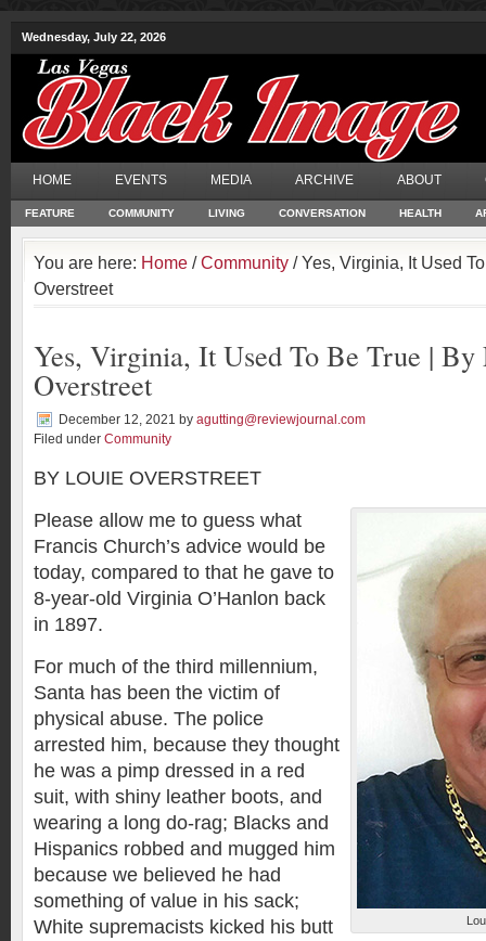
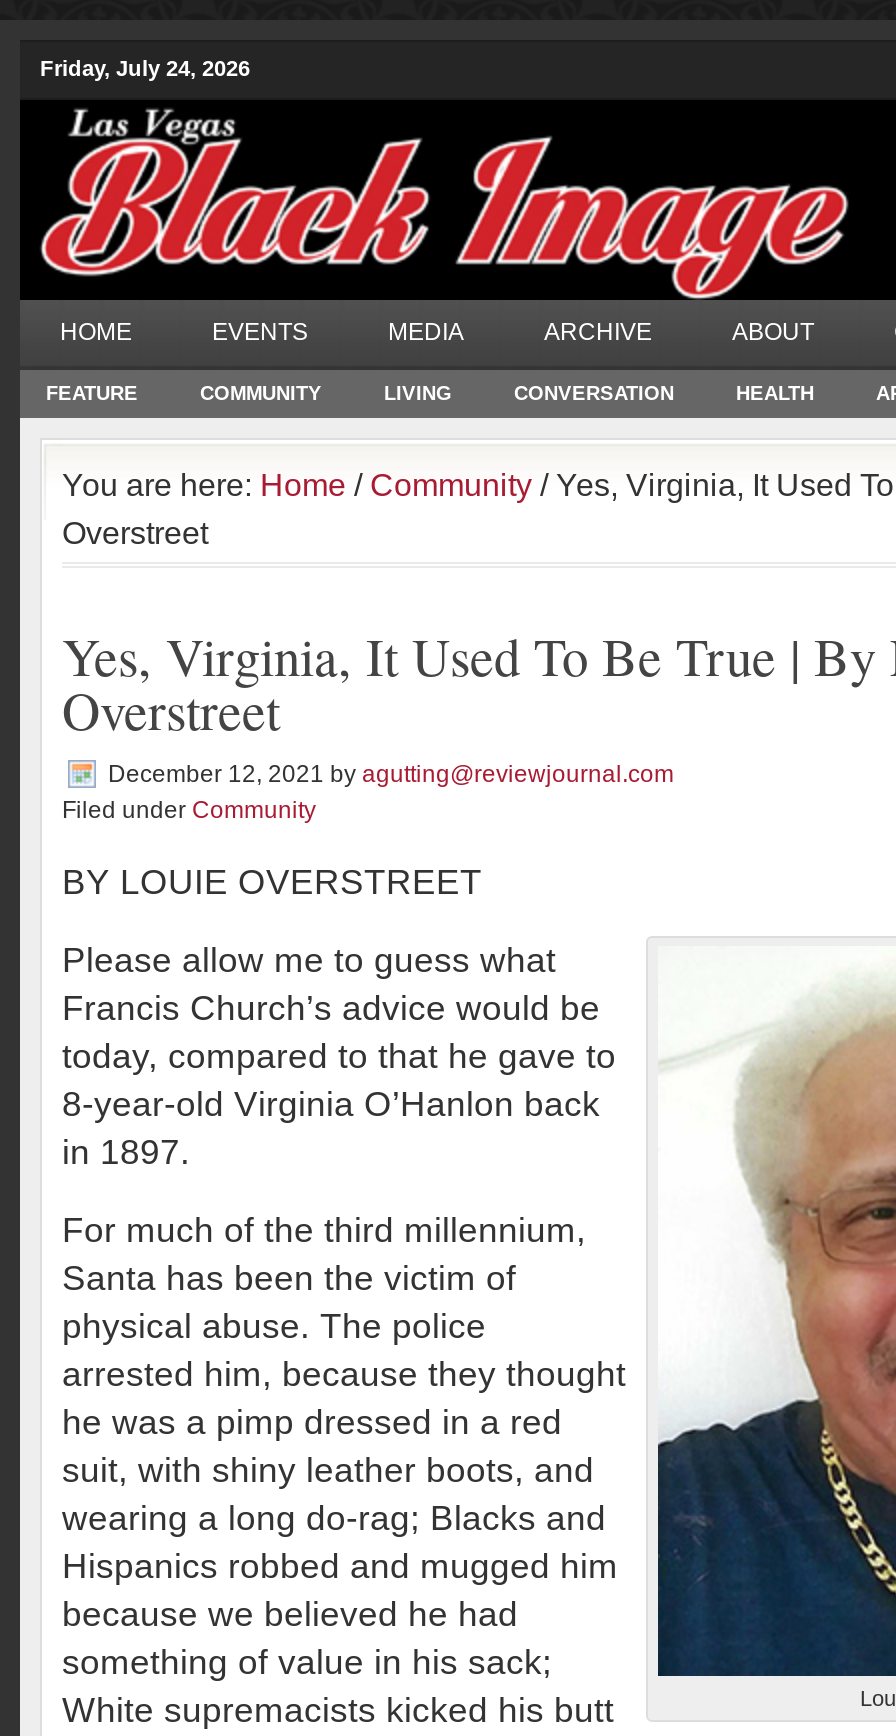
- Wednesday, July 22, 2026
+ Friday, July 24, 2026
